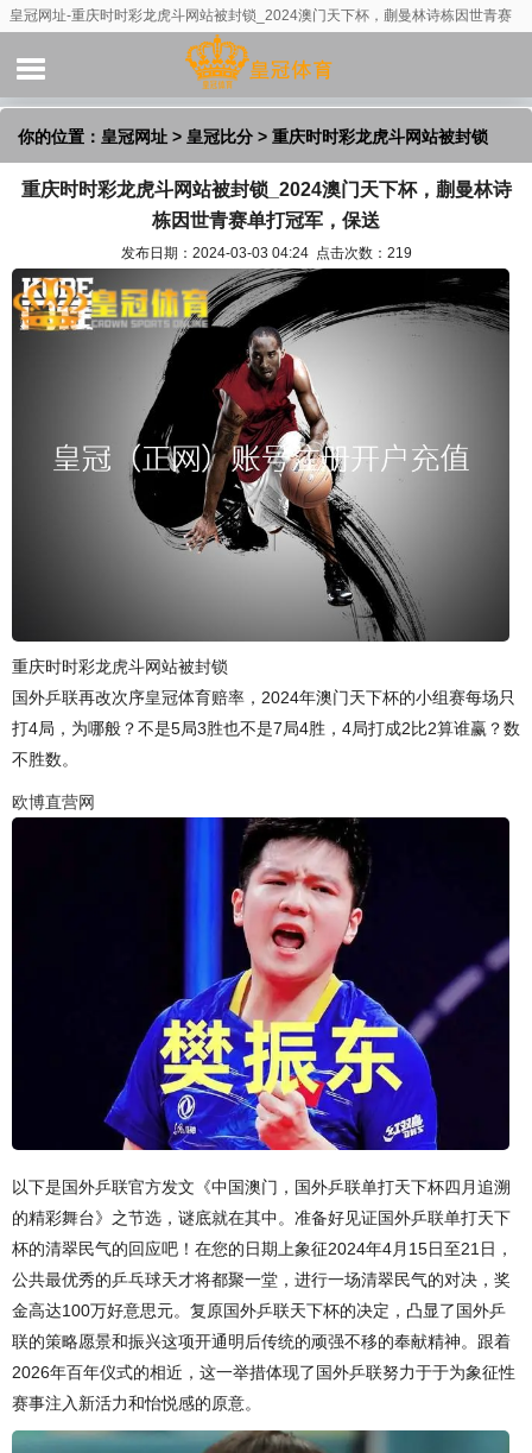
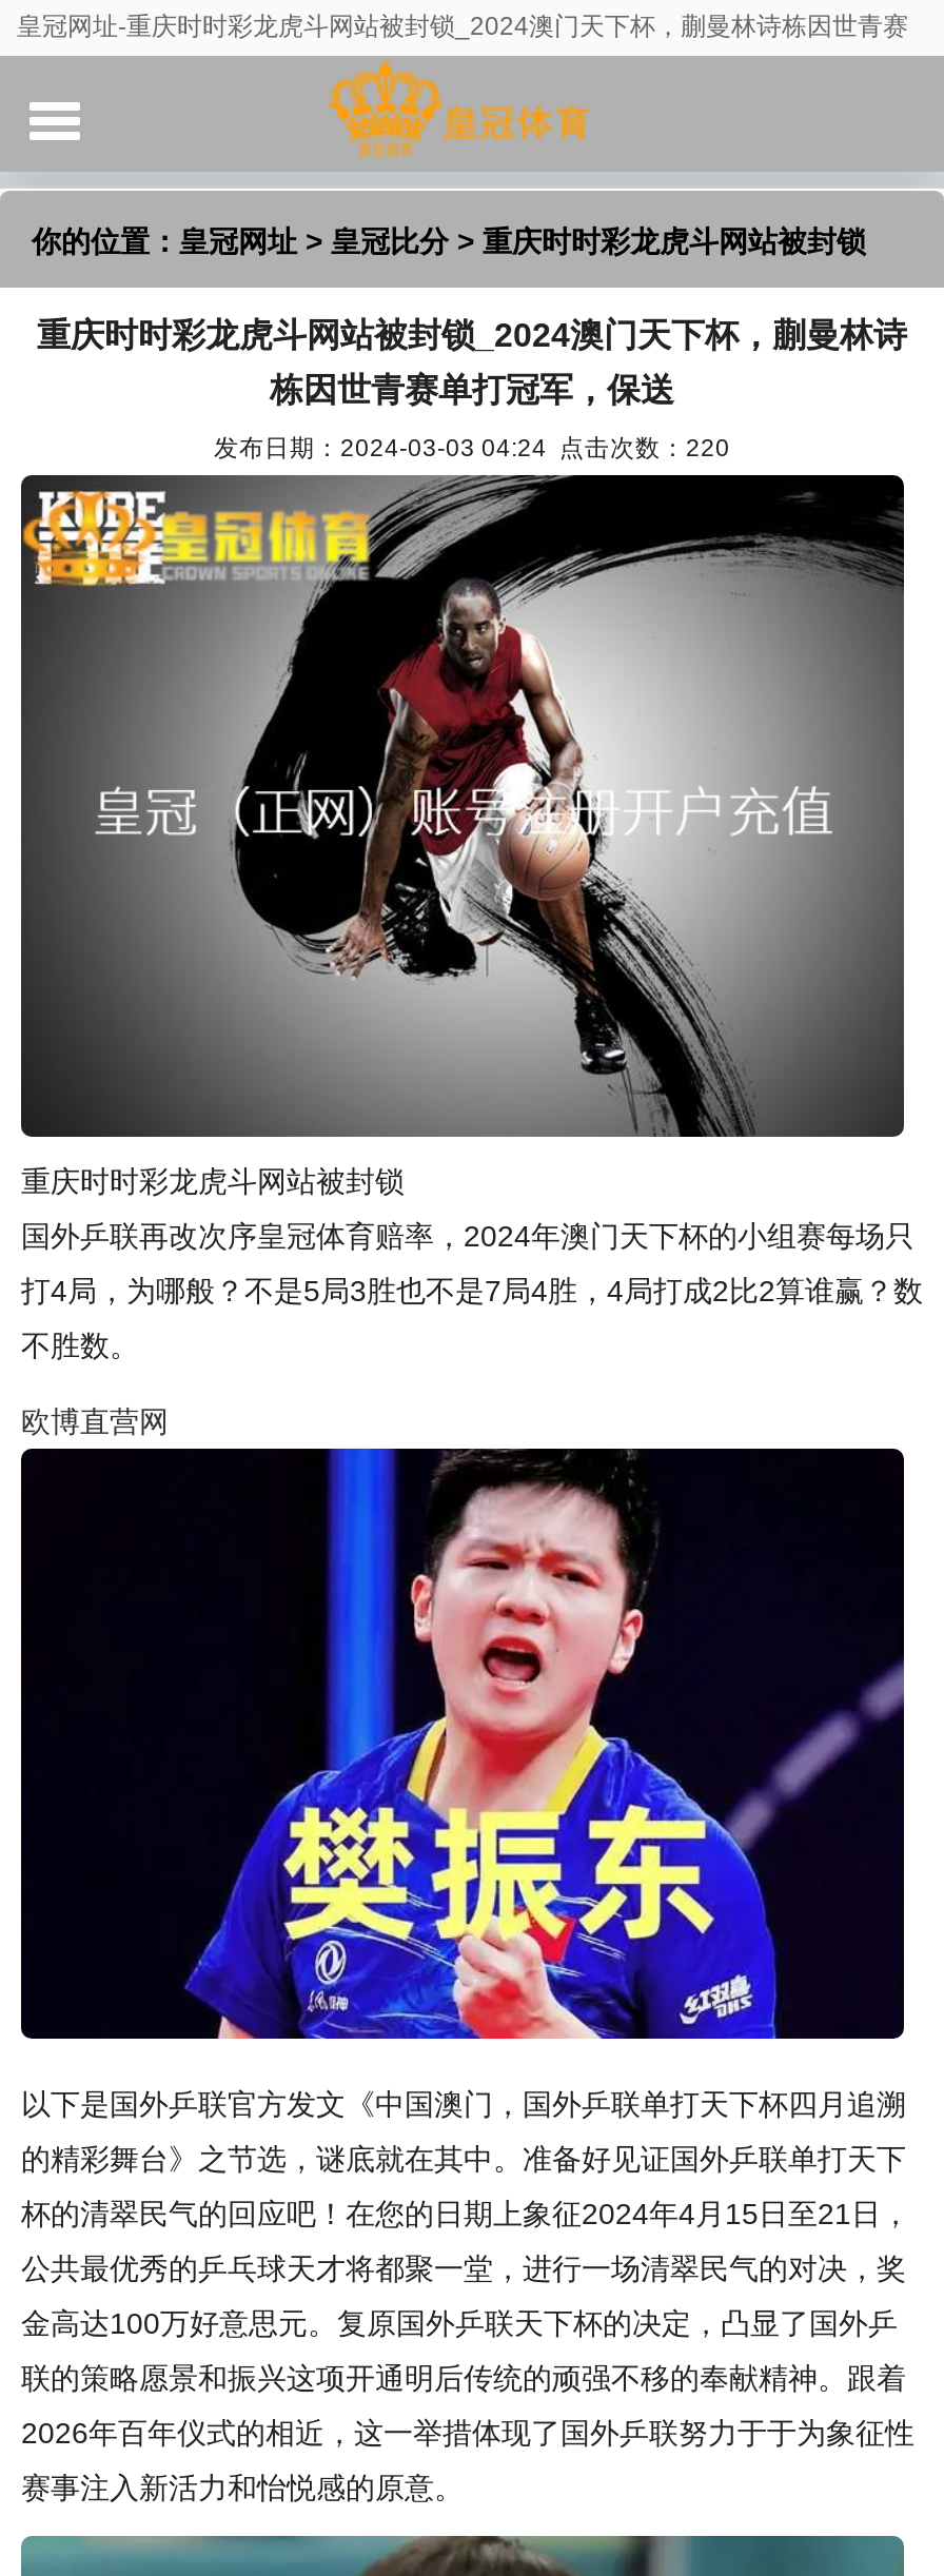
- 发布日期：2024-03-03 04:24 点击次数：219
+ 发布日期：2024-03-03 04:24 点击次数：220
